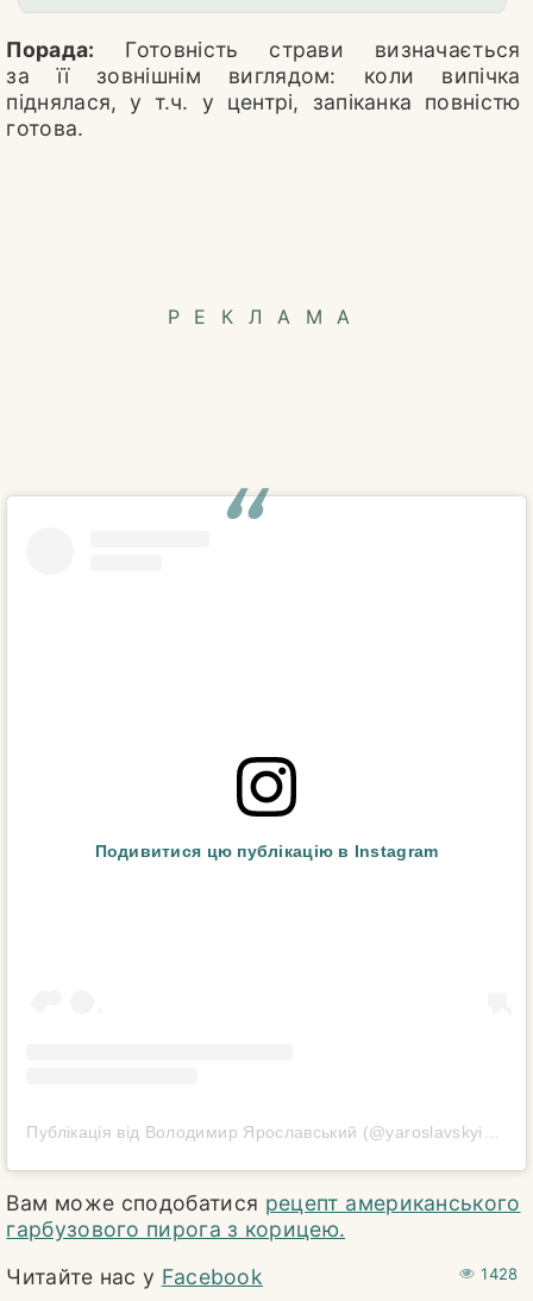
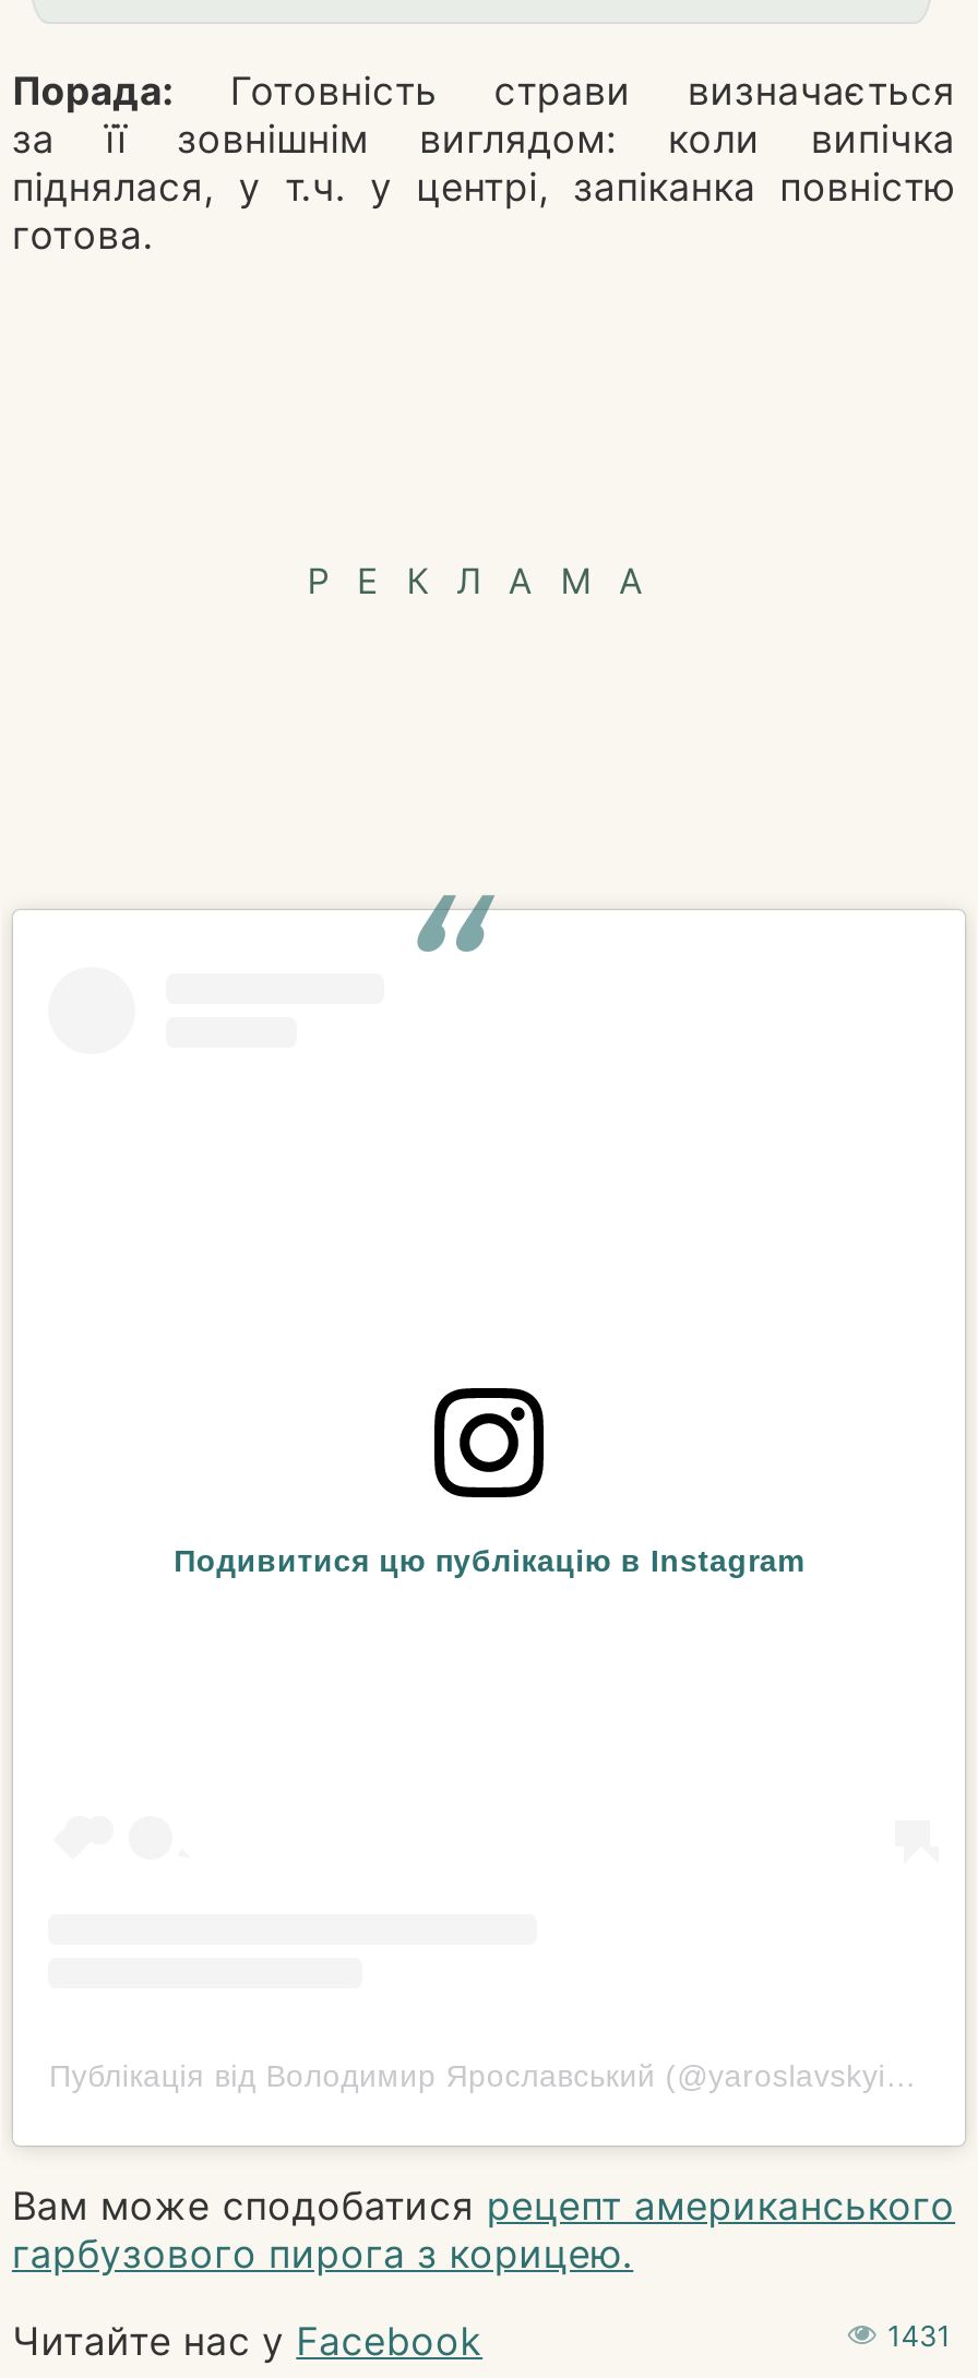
- 1428
+ 1431
